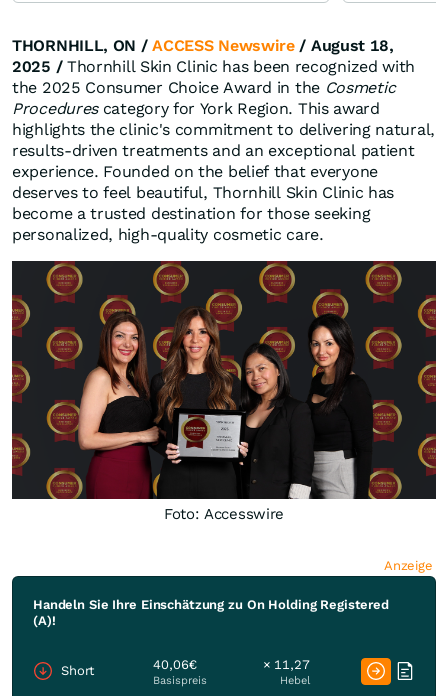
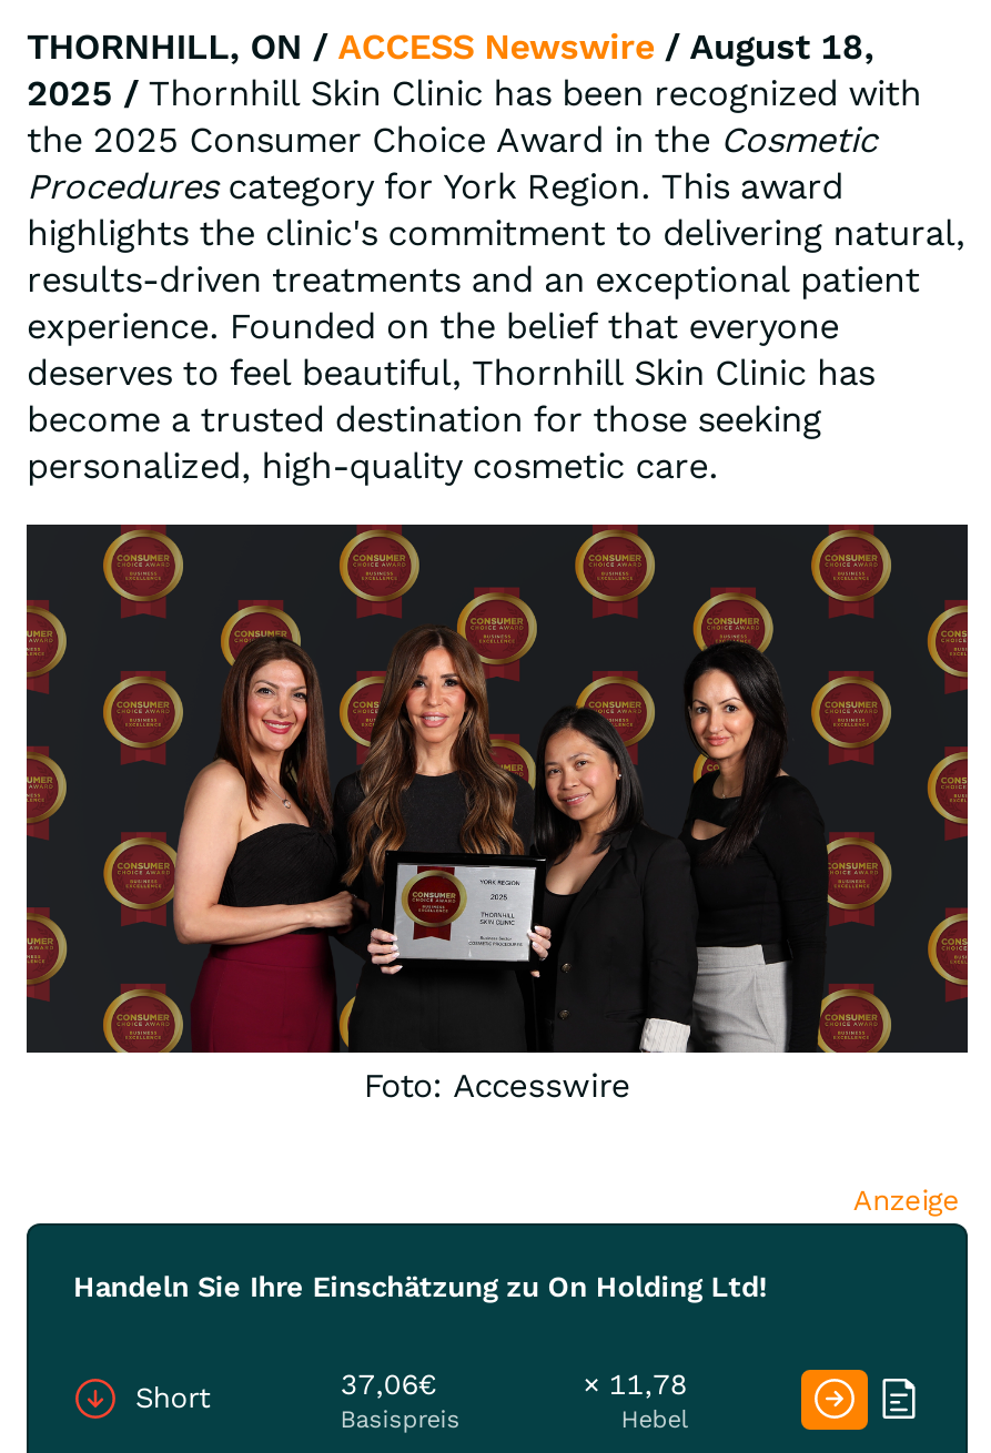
- Handeln Sie Ihre Einschätzung zu On Holding Registered
- (A)!
+ Handeln Sie Ihre Einschätzung zu On Holding Ltd!

- 40,06€
+ 37,06€

- × 11,27
+ × 11,78
